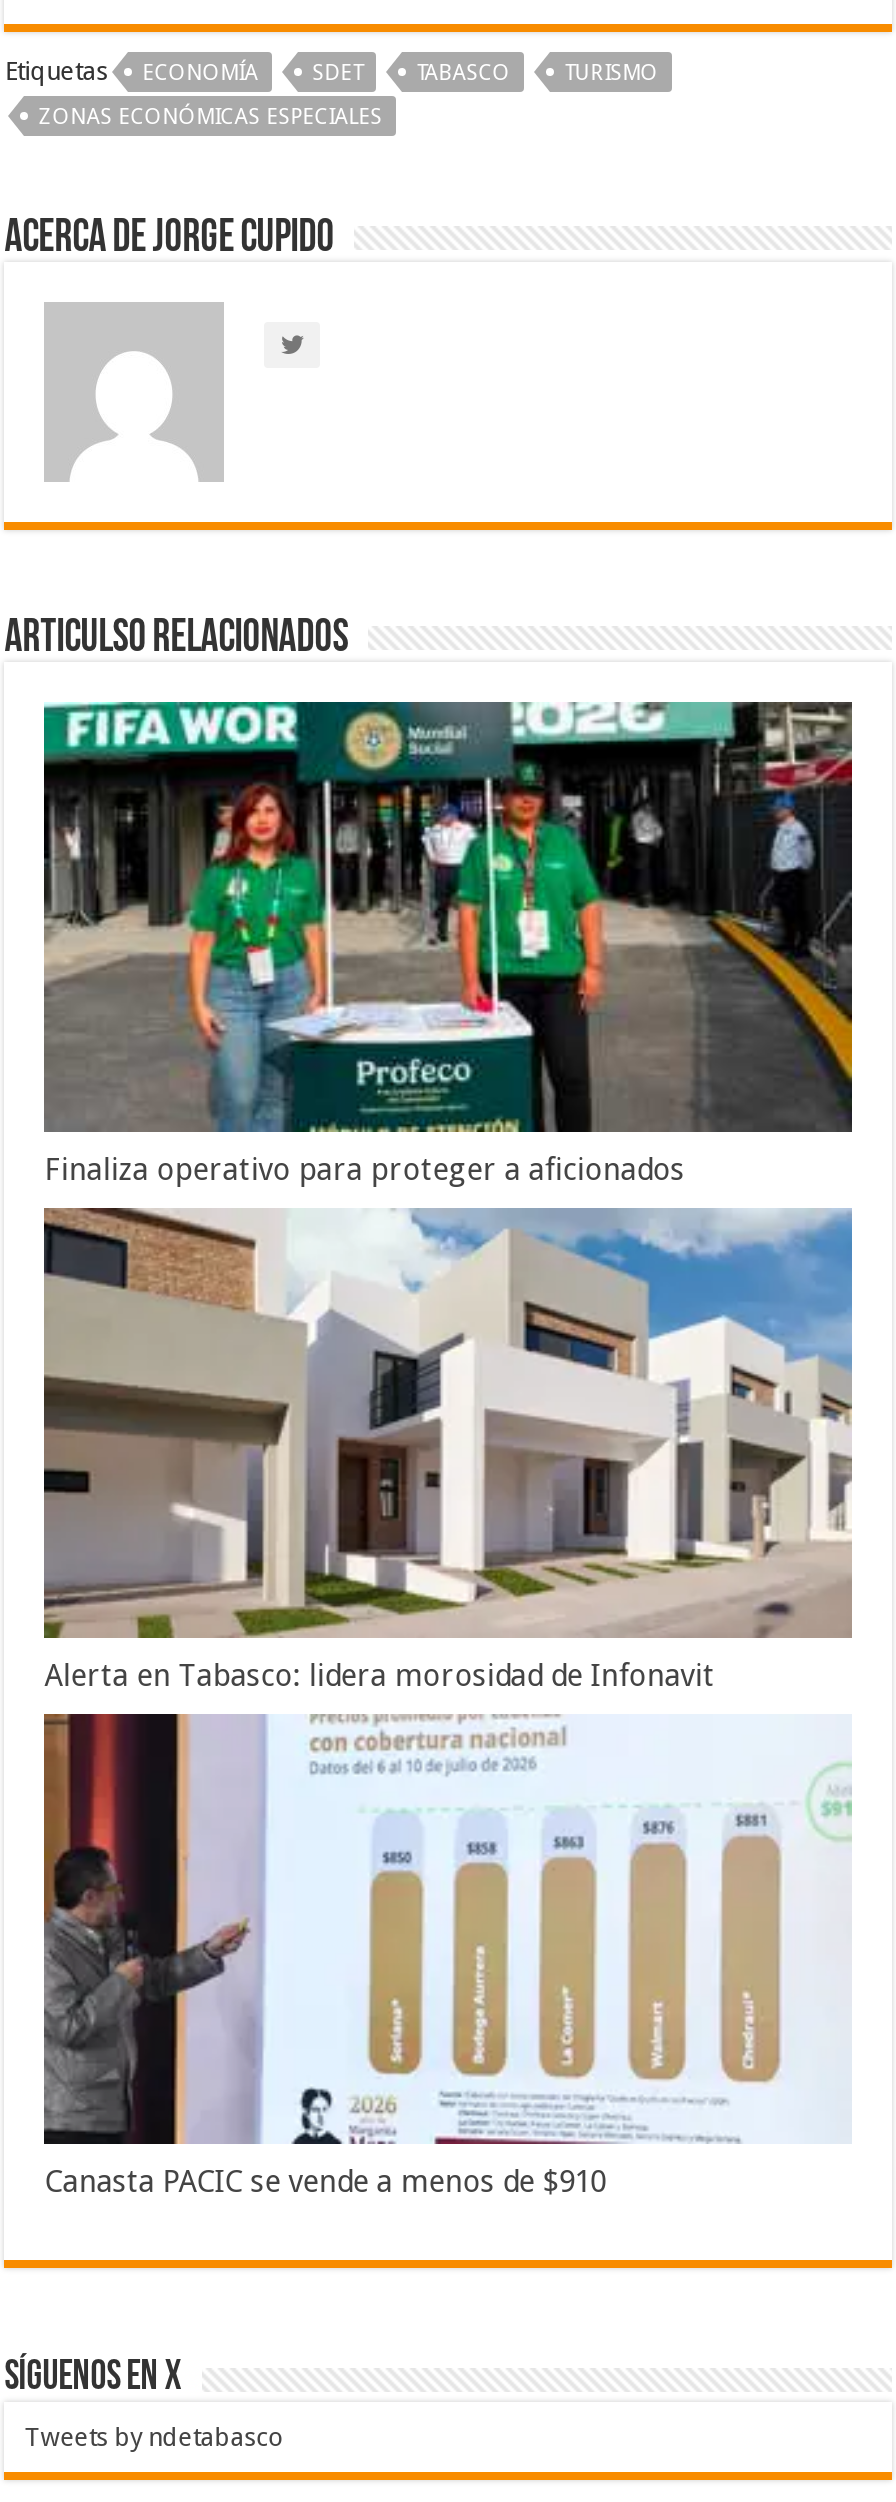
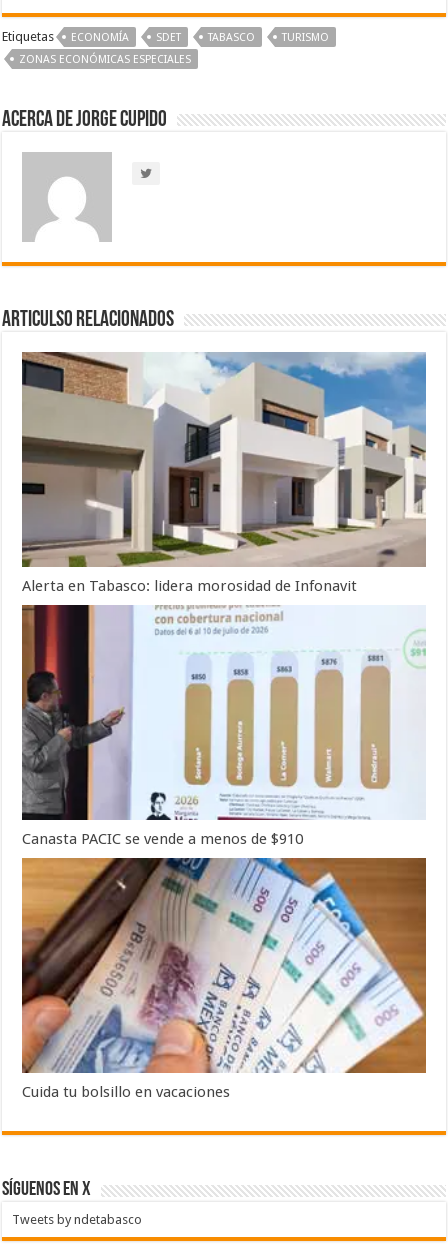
- [image]
- Finaliza operativo para proteger a aficionados

moved up: [image] | Alerta en Tabasco: lidera morosidad de Infonavit | Canasta PACIC se vende a menos de $910

+ [image]
+ Cuida tu bolsillo en vacaciones
